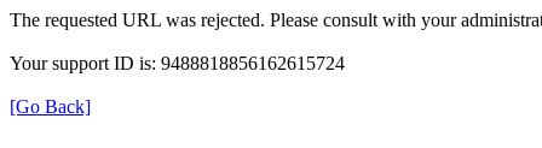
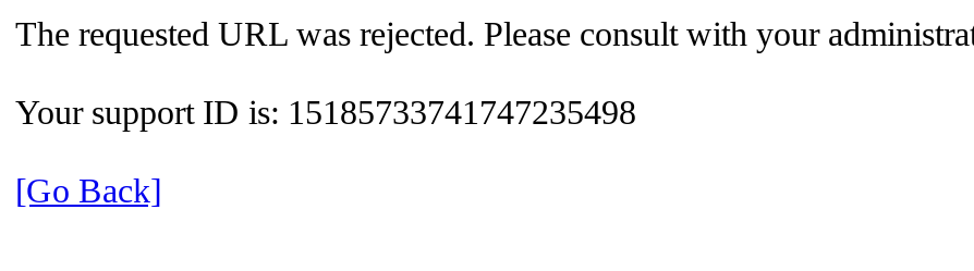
- Your support ID is: 9488818856162615724
+ Your support ID is: 15185733741747235498
